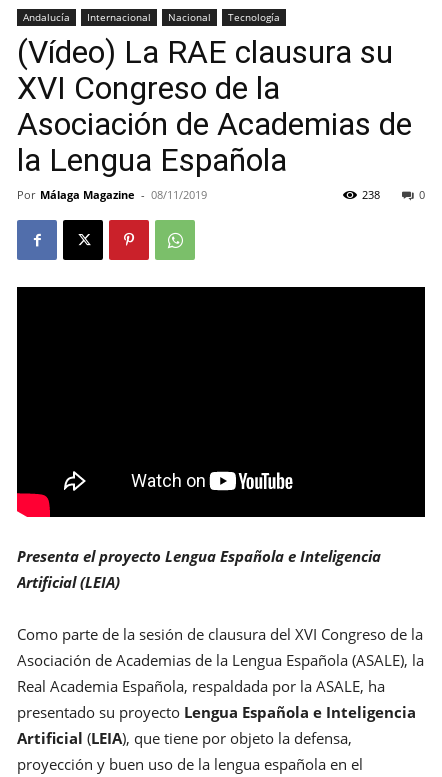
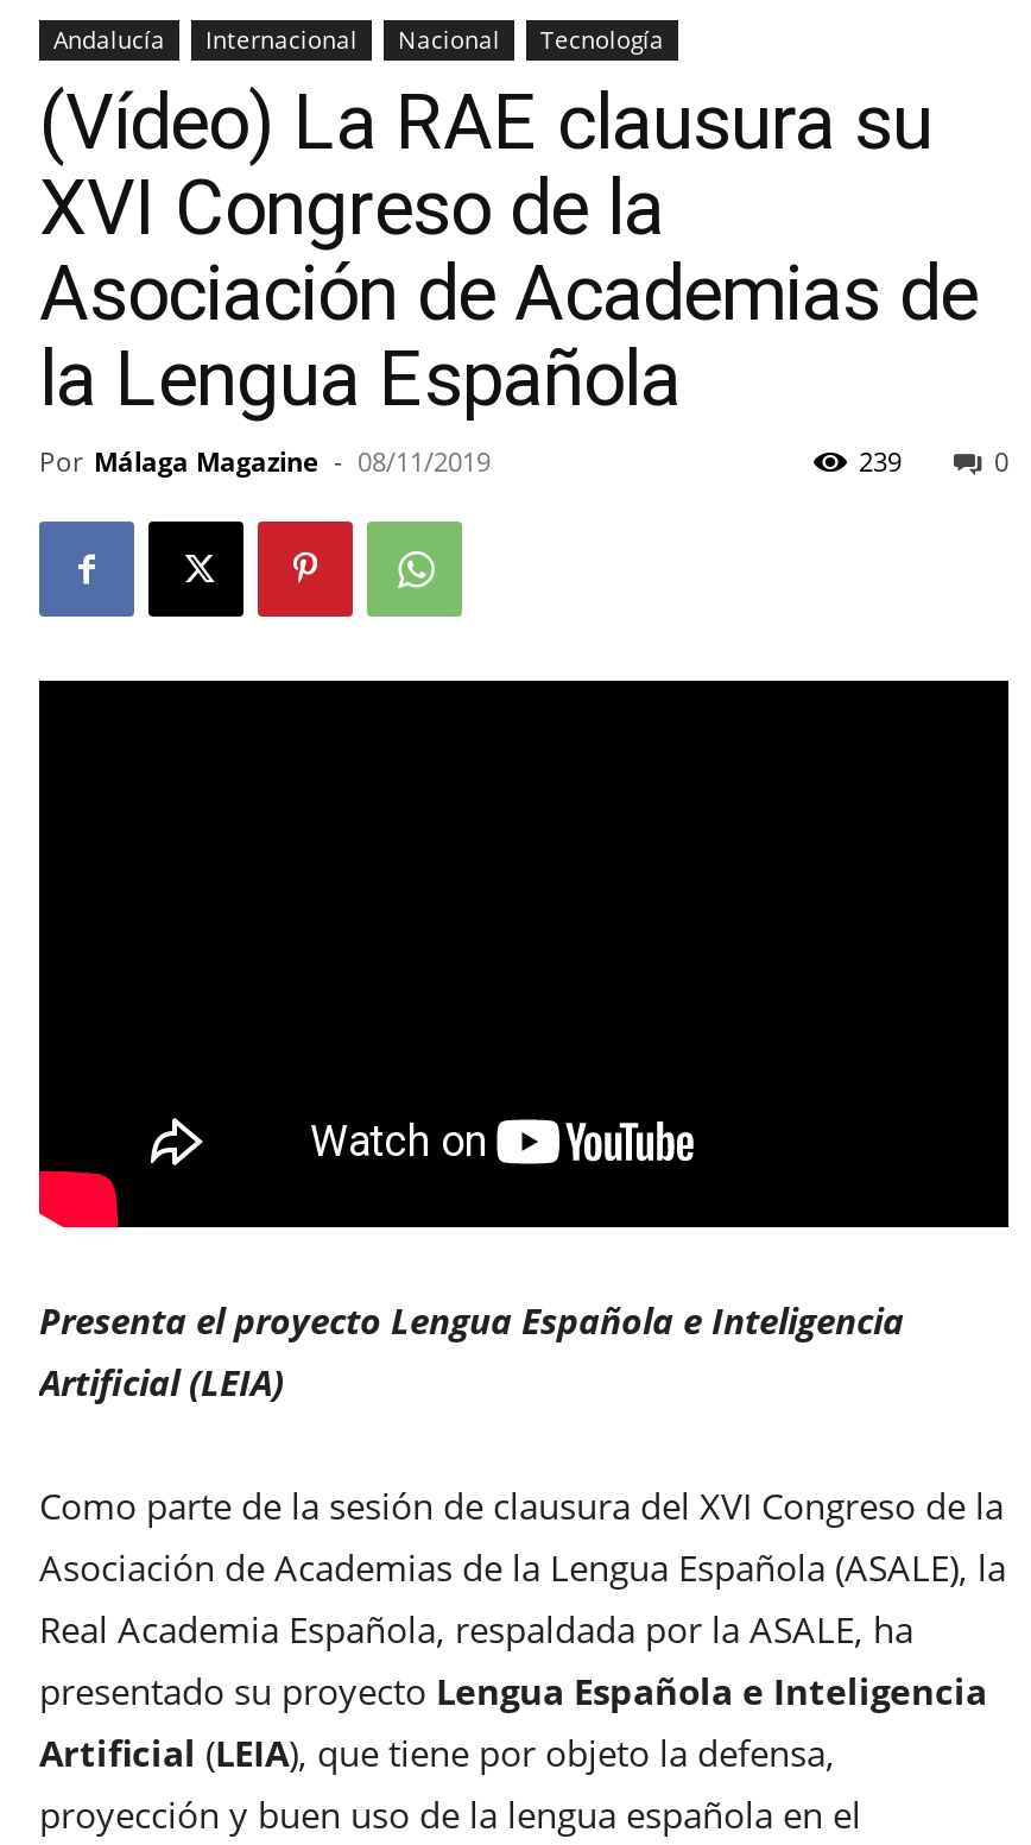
- 238
+ 239
